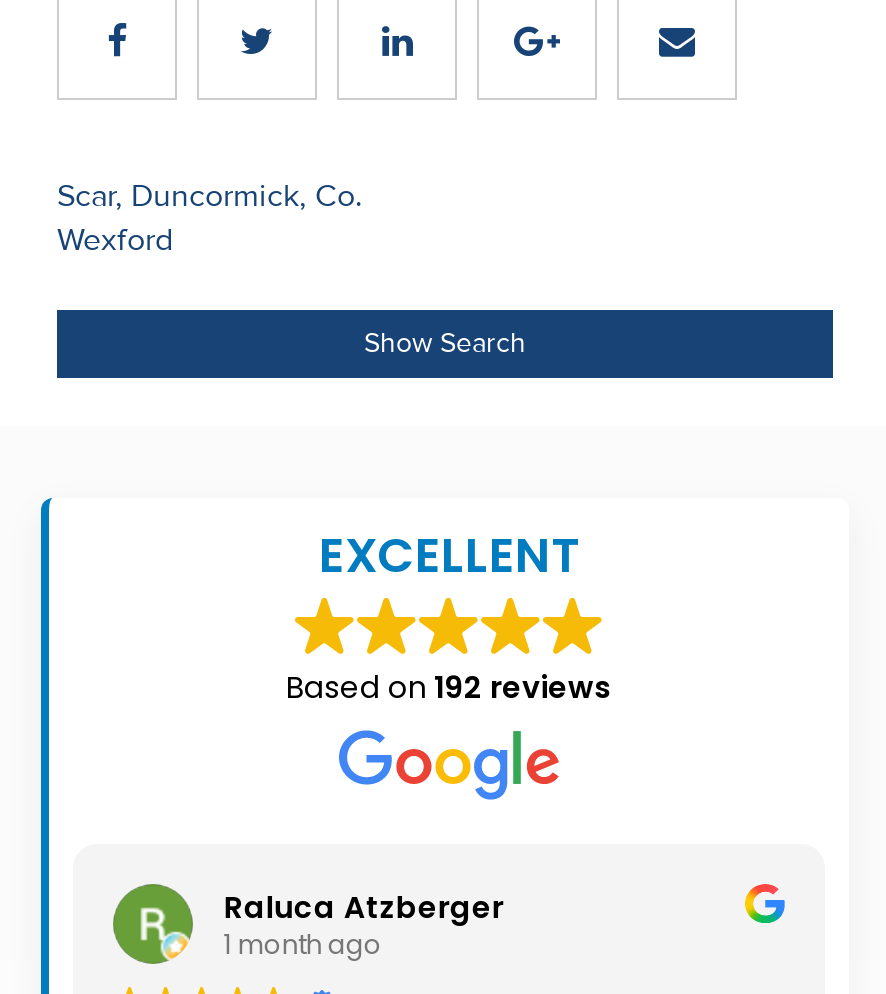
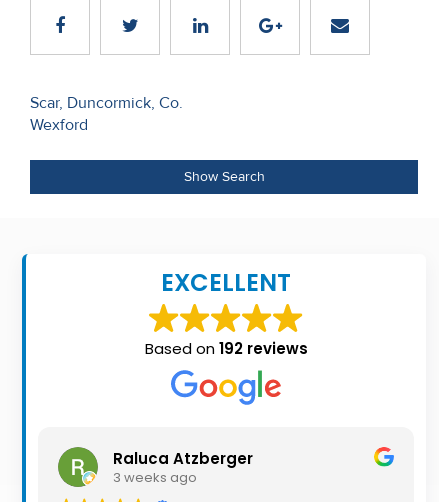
- 1 month ago
+ 3 weeks ago
